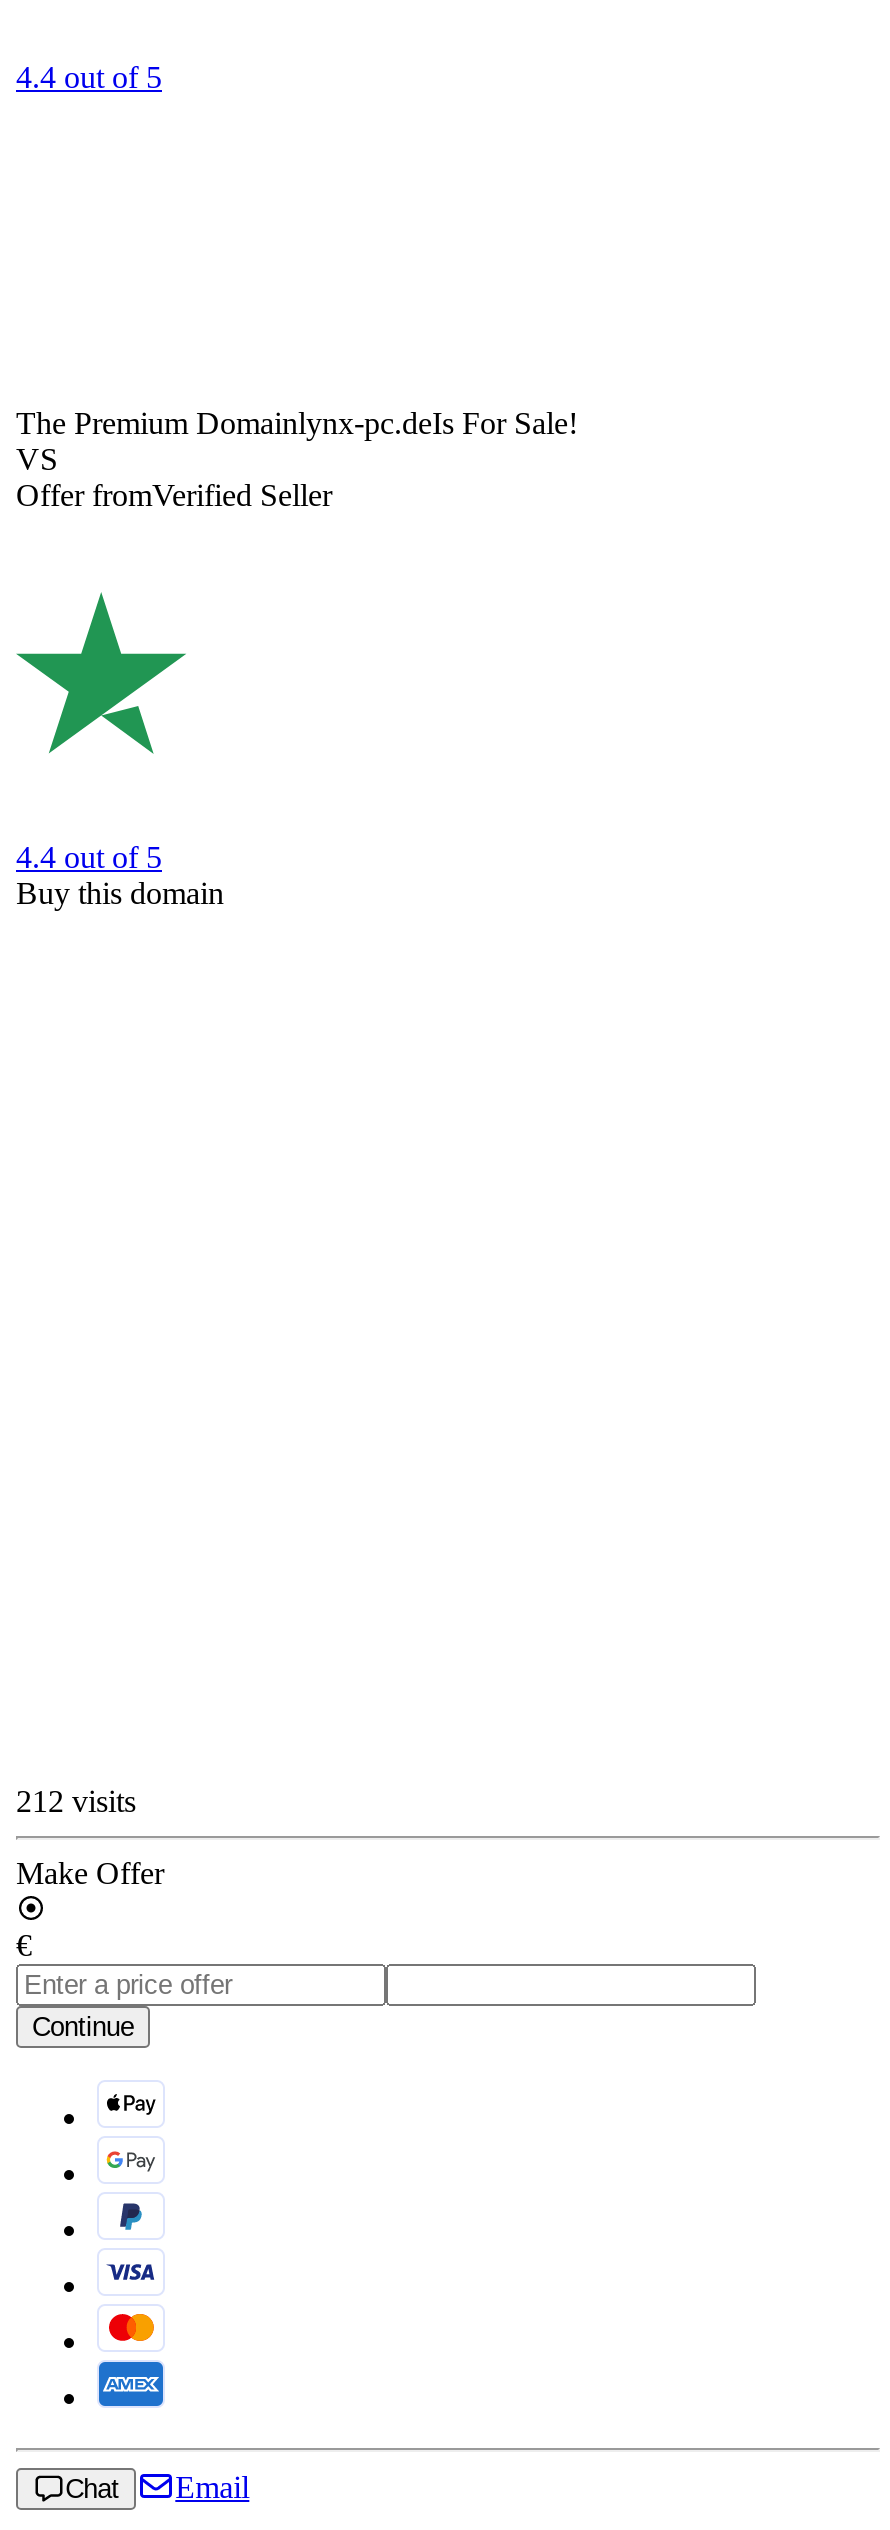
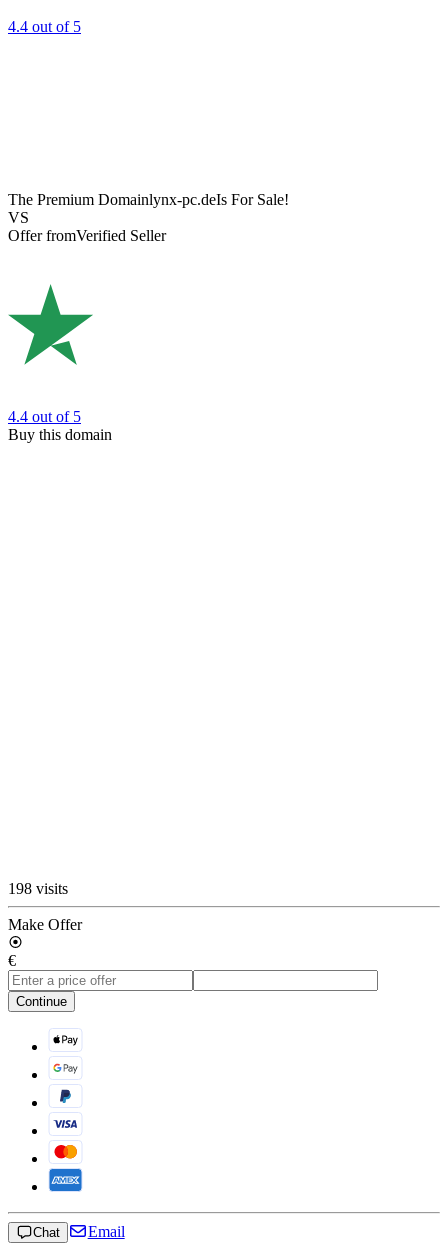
- 212 visits
+ 198 visits
